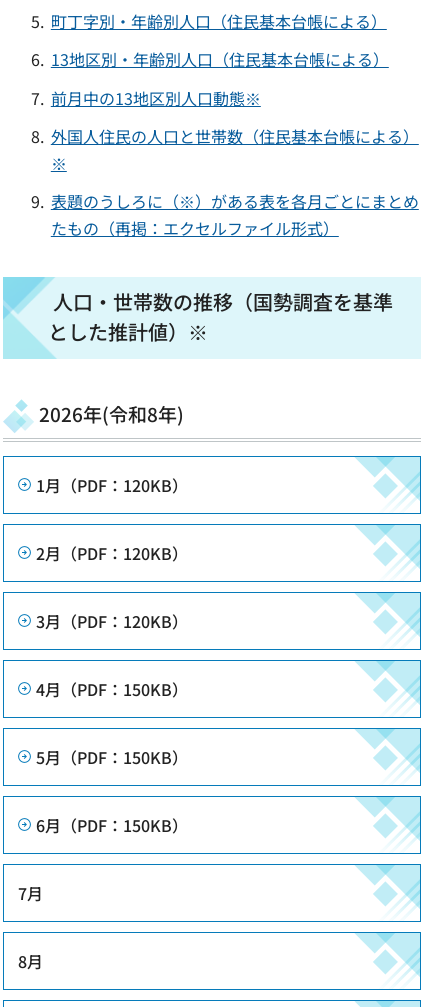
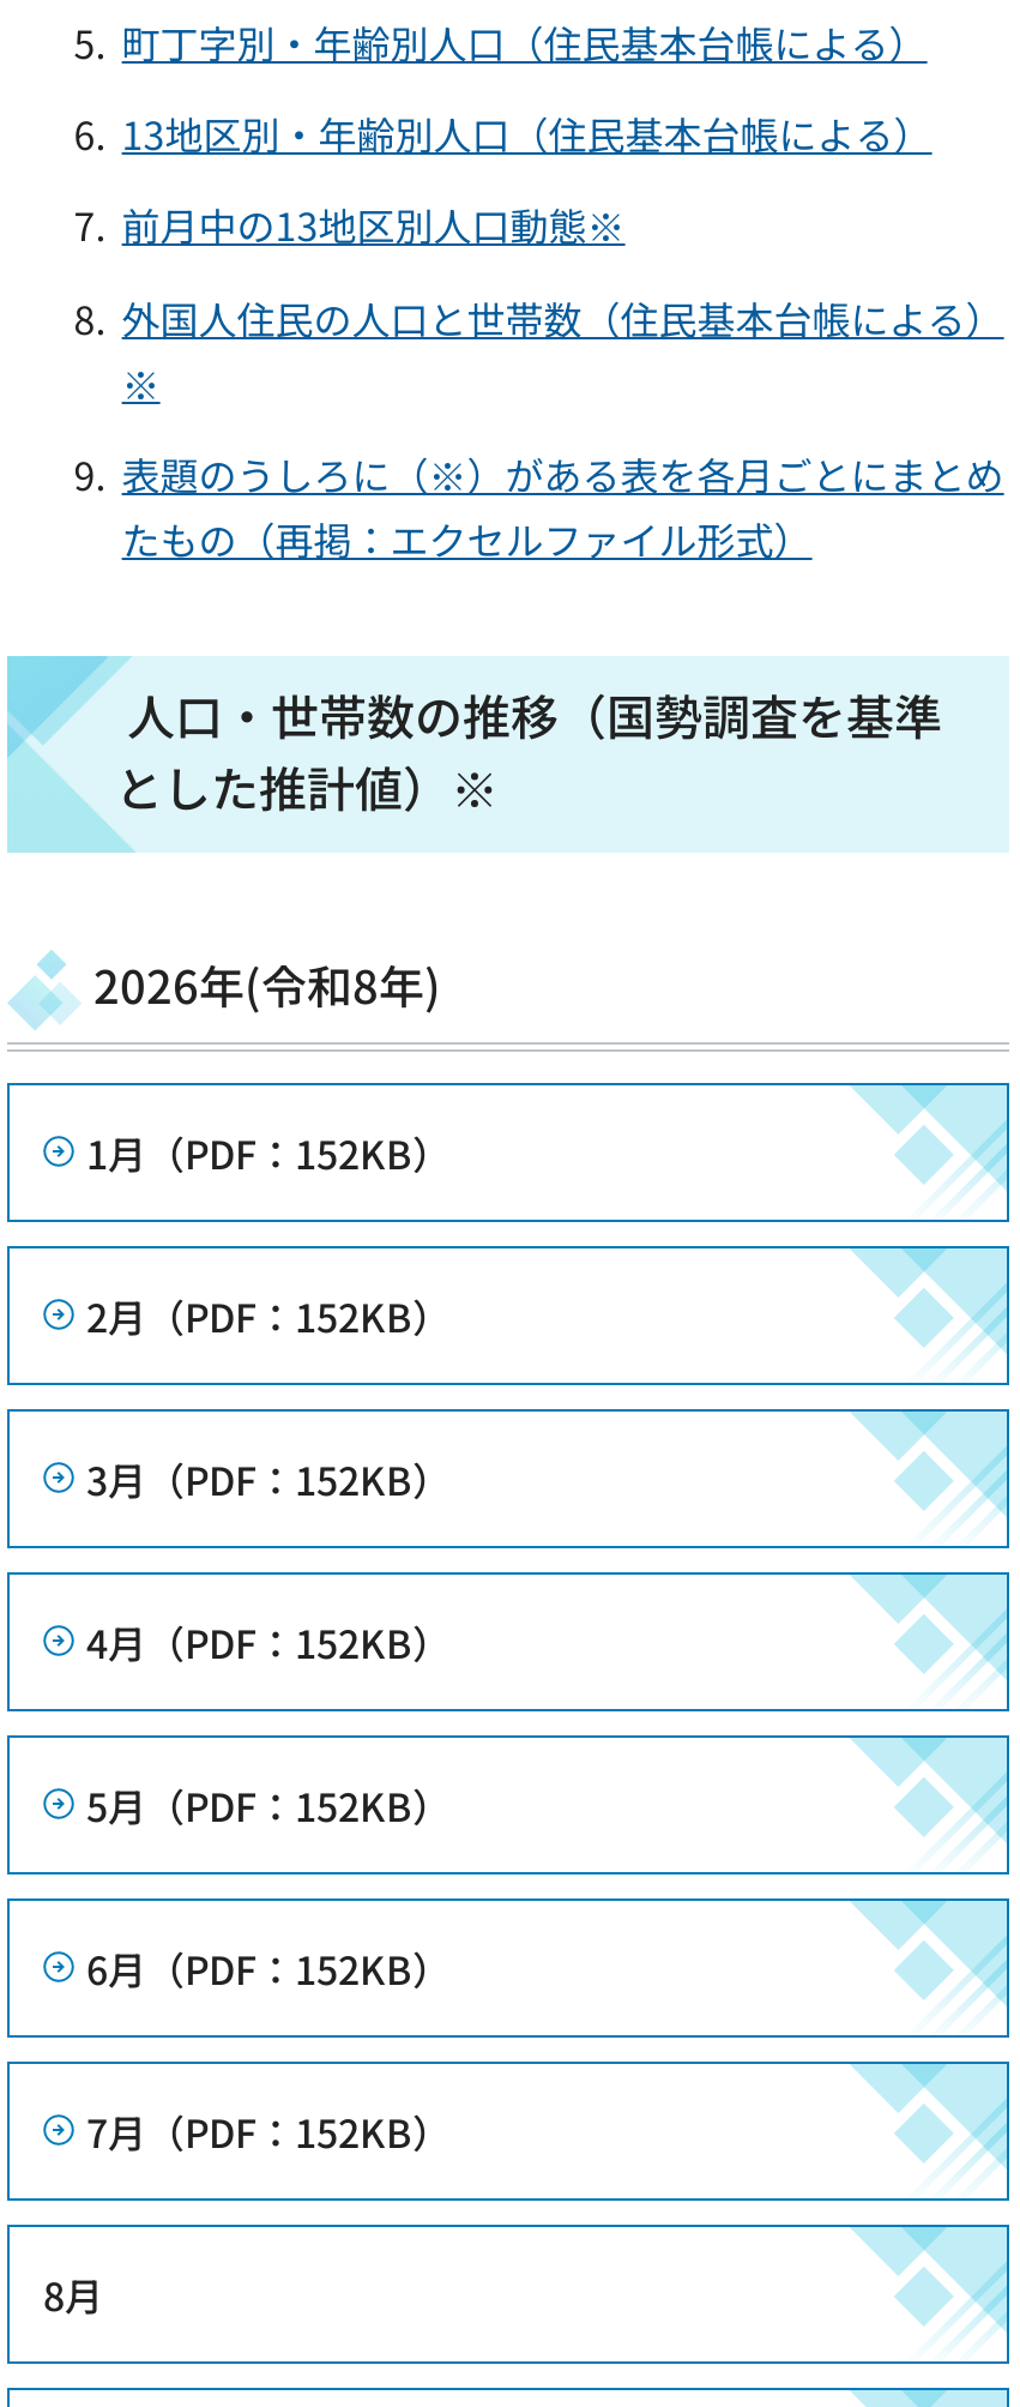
- 1月（PDF：120KB）
+ 1月（PDF：152KB）

- 2月（PDF：120KB）
+ 2月（PDF：152KB）

- 3月（PDF：120KB）
+ 3月（PDF：152KB）

- 4月（PDF：150KB）
+ 4月（PDF：152KB）

- 5月（PDF：150KB）
+ 5月（PDF：152KB）

- 6月（PDF：150KB）
+ 6月（PDF：152KB）

- 7月
+ 7月（PDF：152KB）
